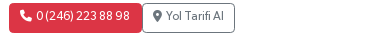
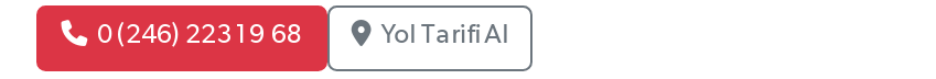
- 0 (246) 223 88 98
+ 0 (246) 223 19 68
